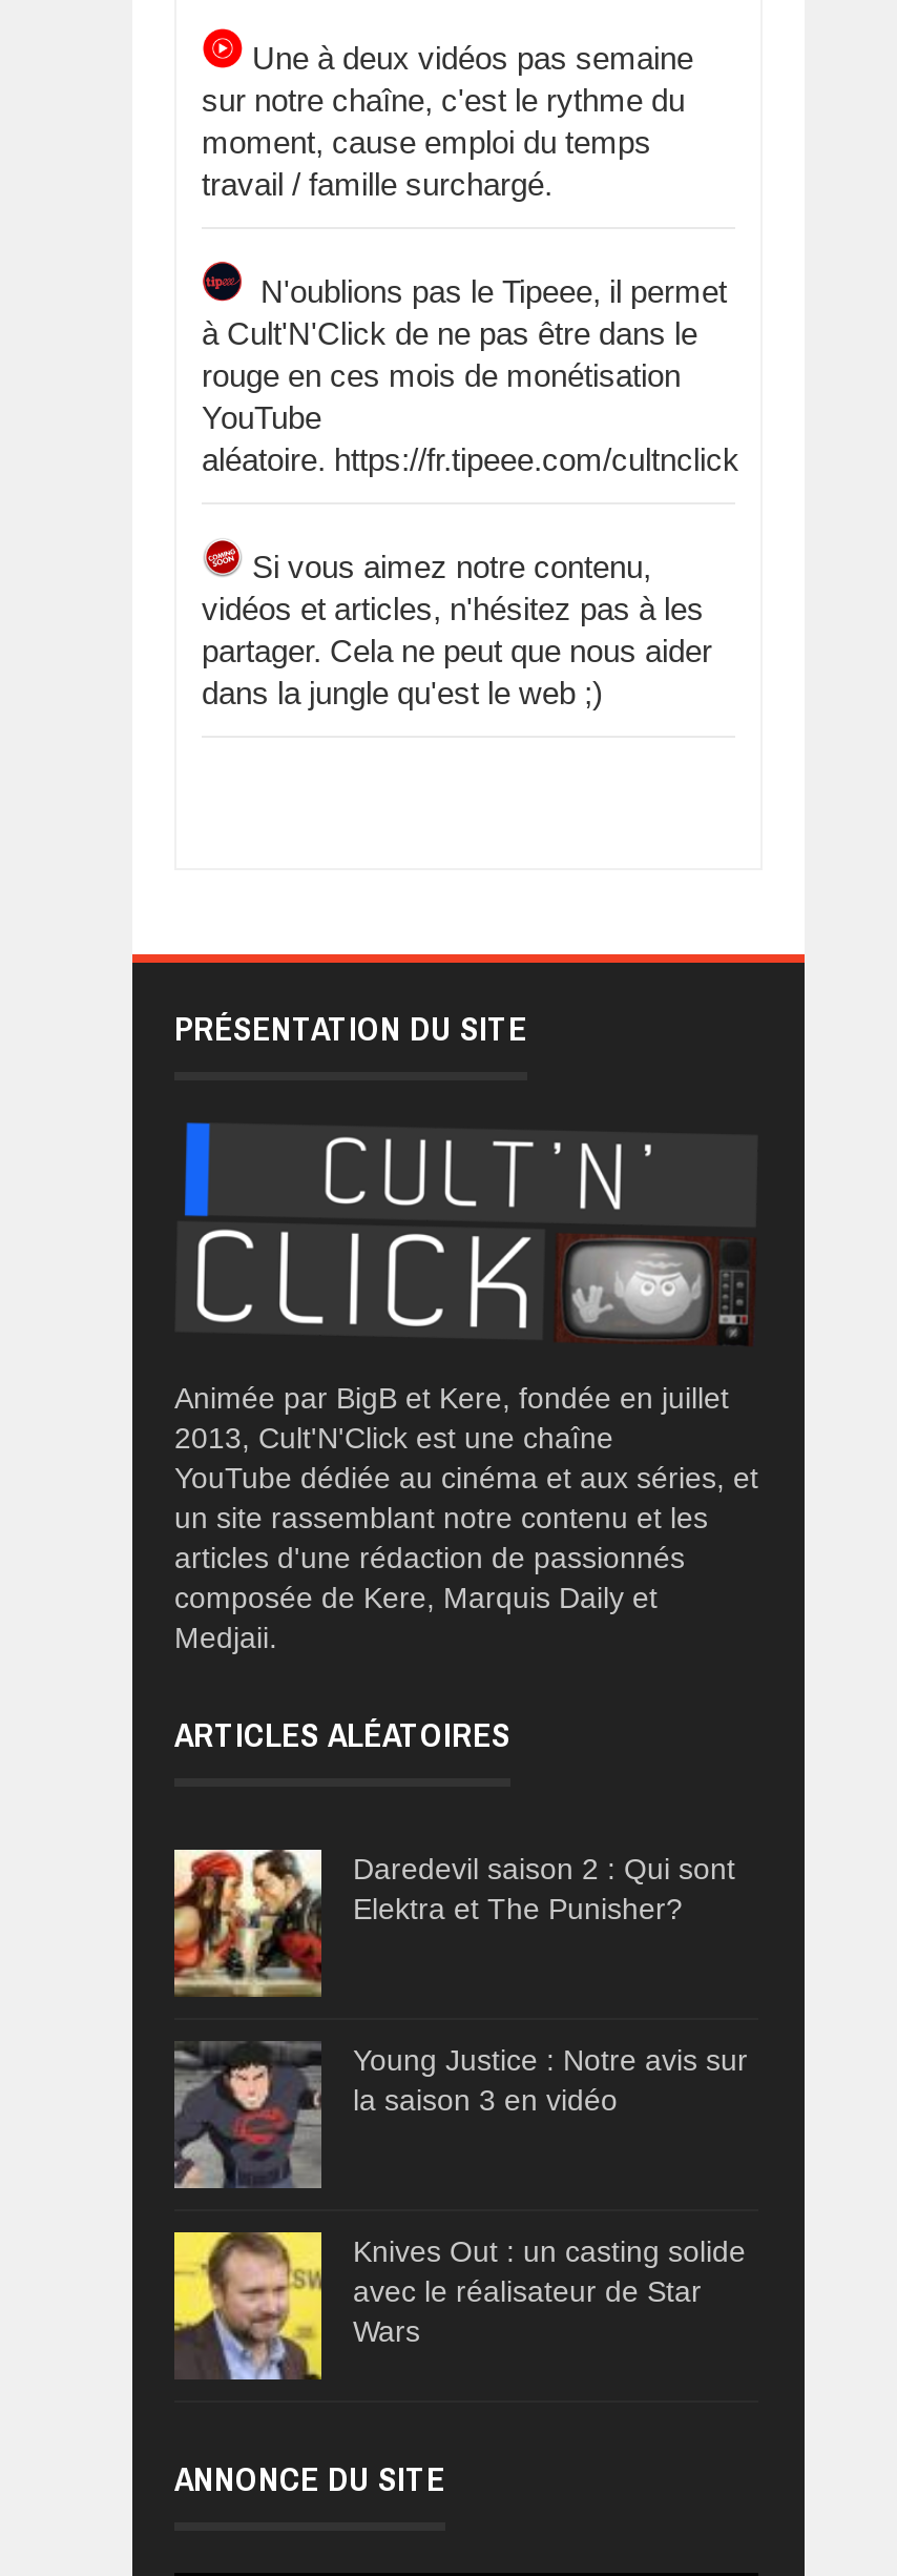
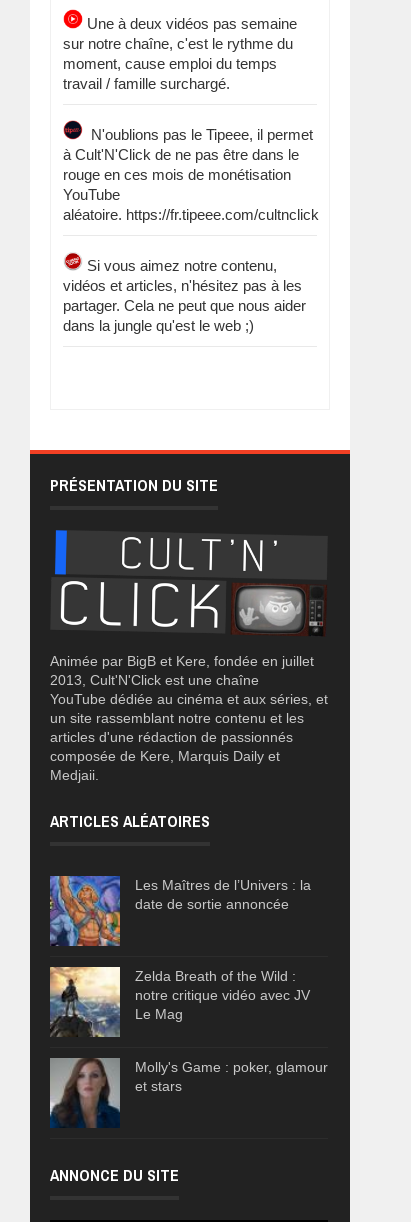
- [image]
- Daredevil saison 2 : Qui sont
- Elektra et The Punisher?
+ [image]
+ Les Maîtres de l’Univers : la
+ date de sortie annoncée

- [image]
- Young Justice : Notre avis sur
- la saison 3 en vidéo
+ [image]
+ Zelda Breath of the Wild :
+ notre critique vidéo avec JV
+ Le Mag

- [image]
- Knives Out : un casting solide
- avec le réalisateur de Star
- Wars
+ [image]
+ Molly's Game : poker, glamour
+ et stars
